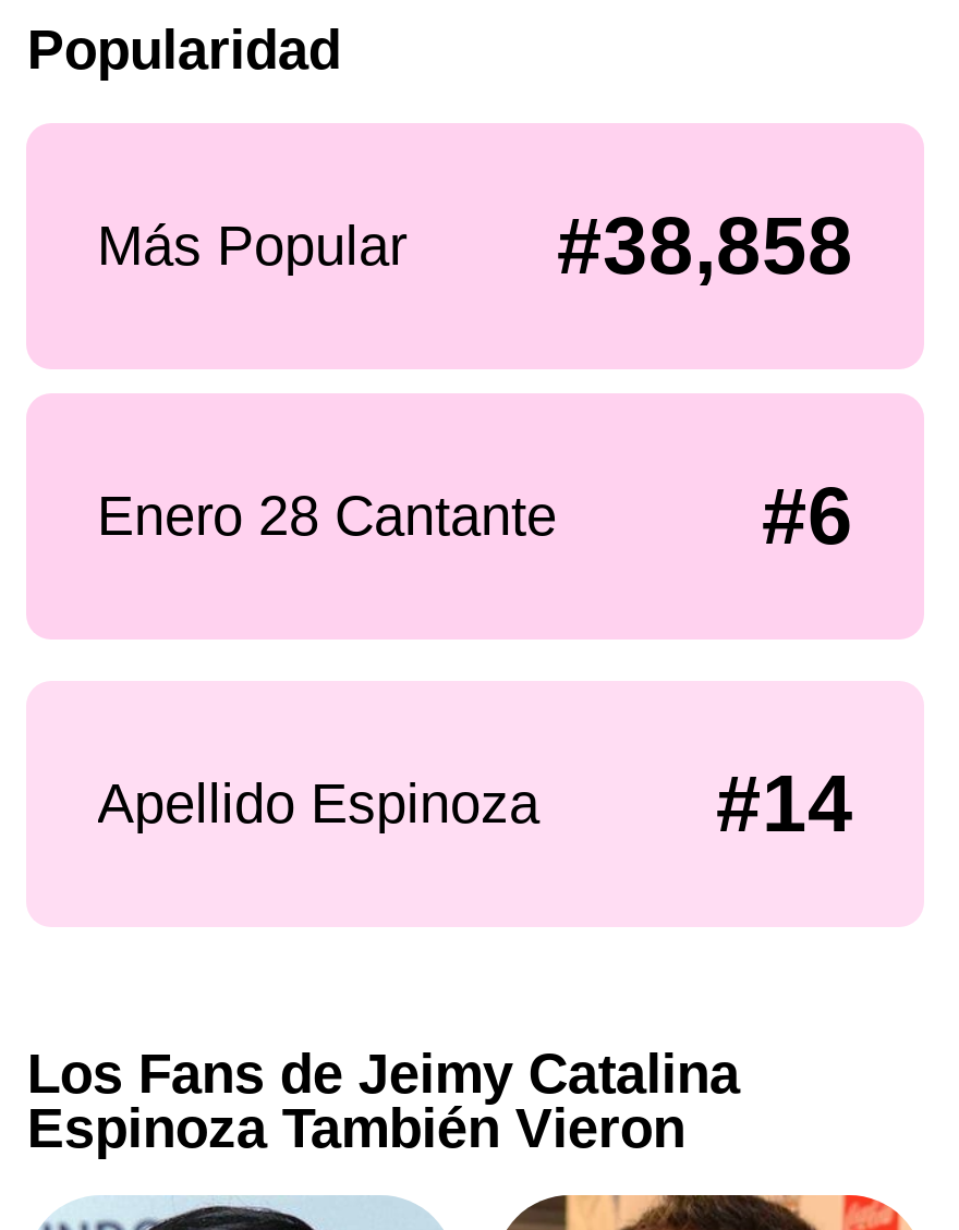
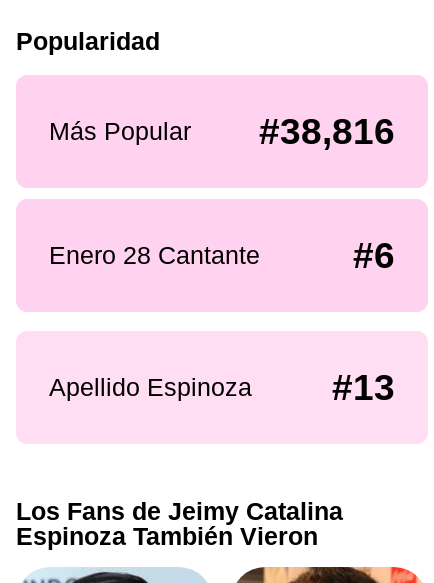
- #38,858
+ #38,816

- #14
+ #13
